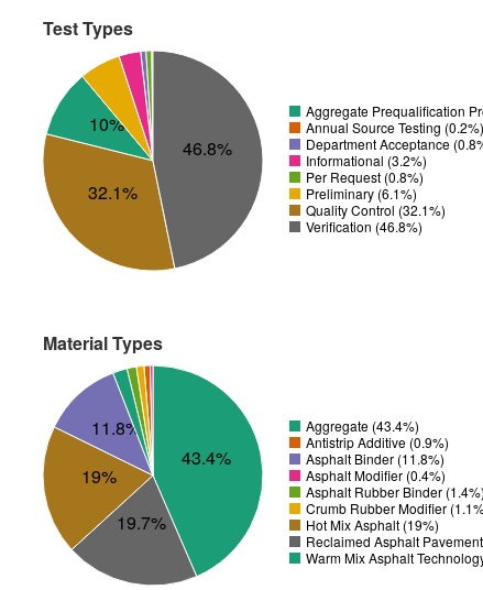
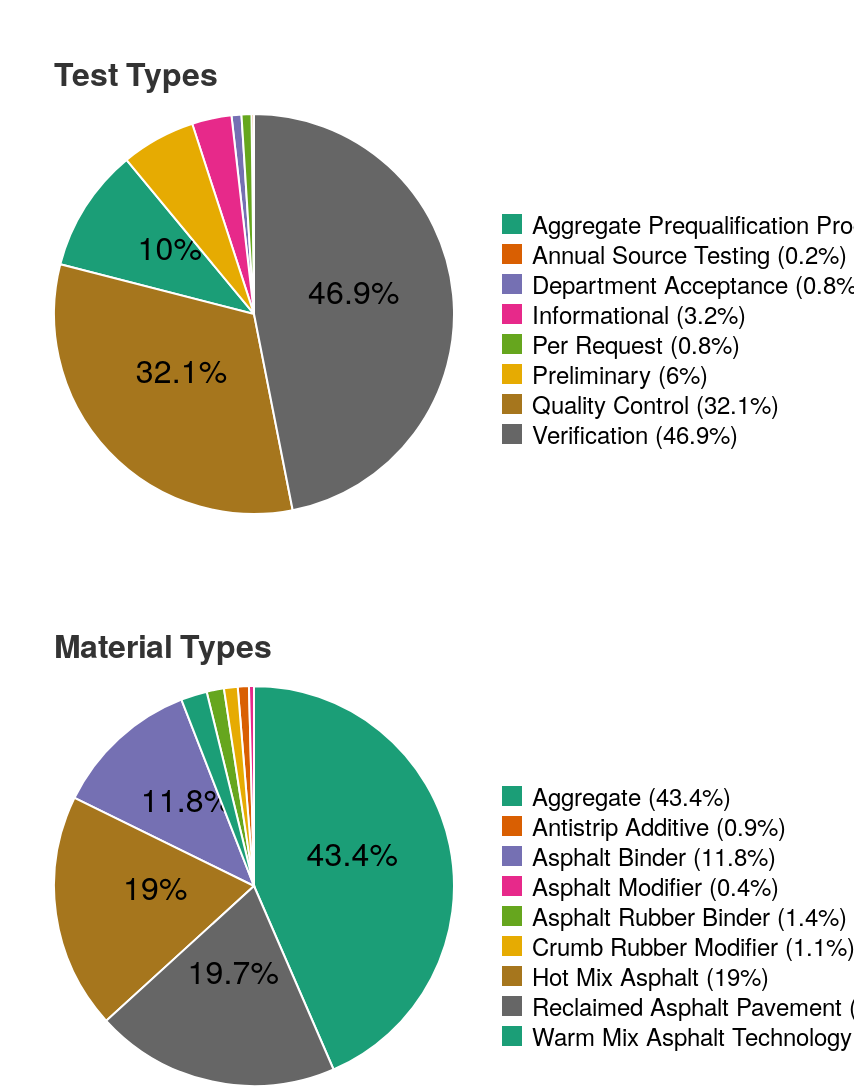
- 46.8%
+ 46.9%

- Preliminary (6.1%)
+ Preliminary (6%)

- Verification (46.8%)
+ Verification (46.9%)
